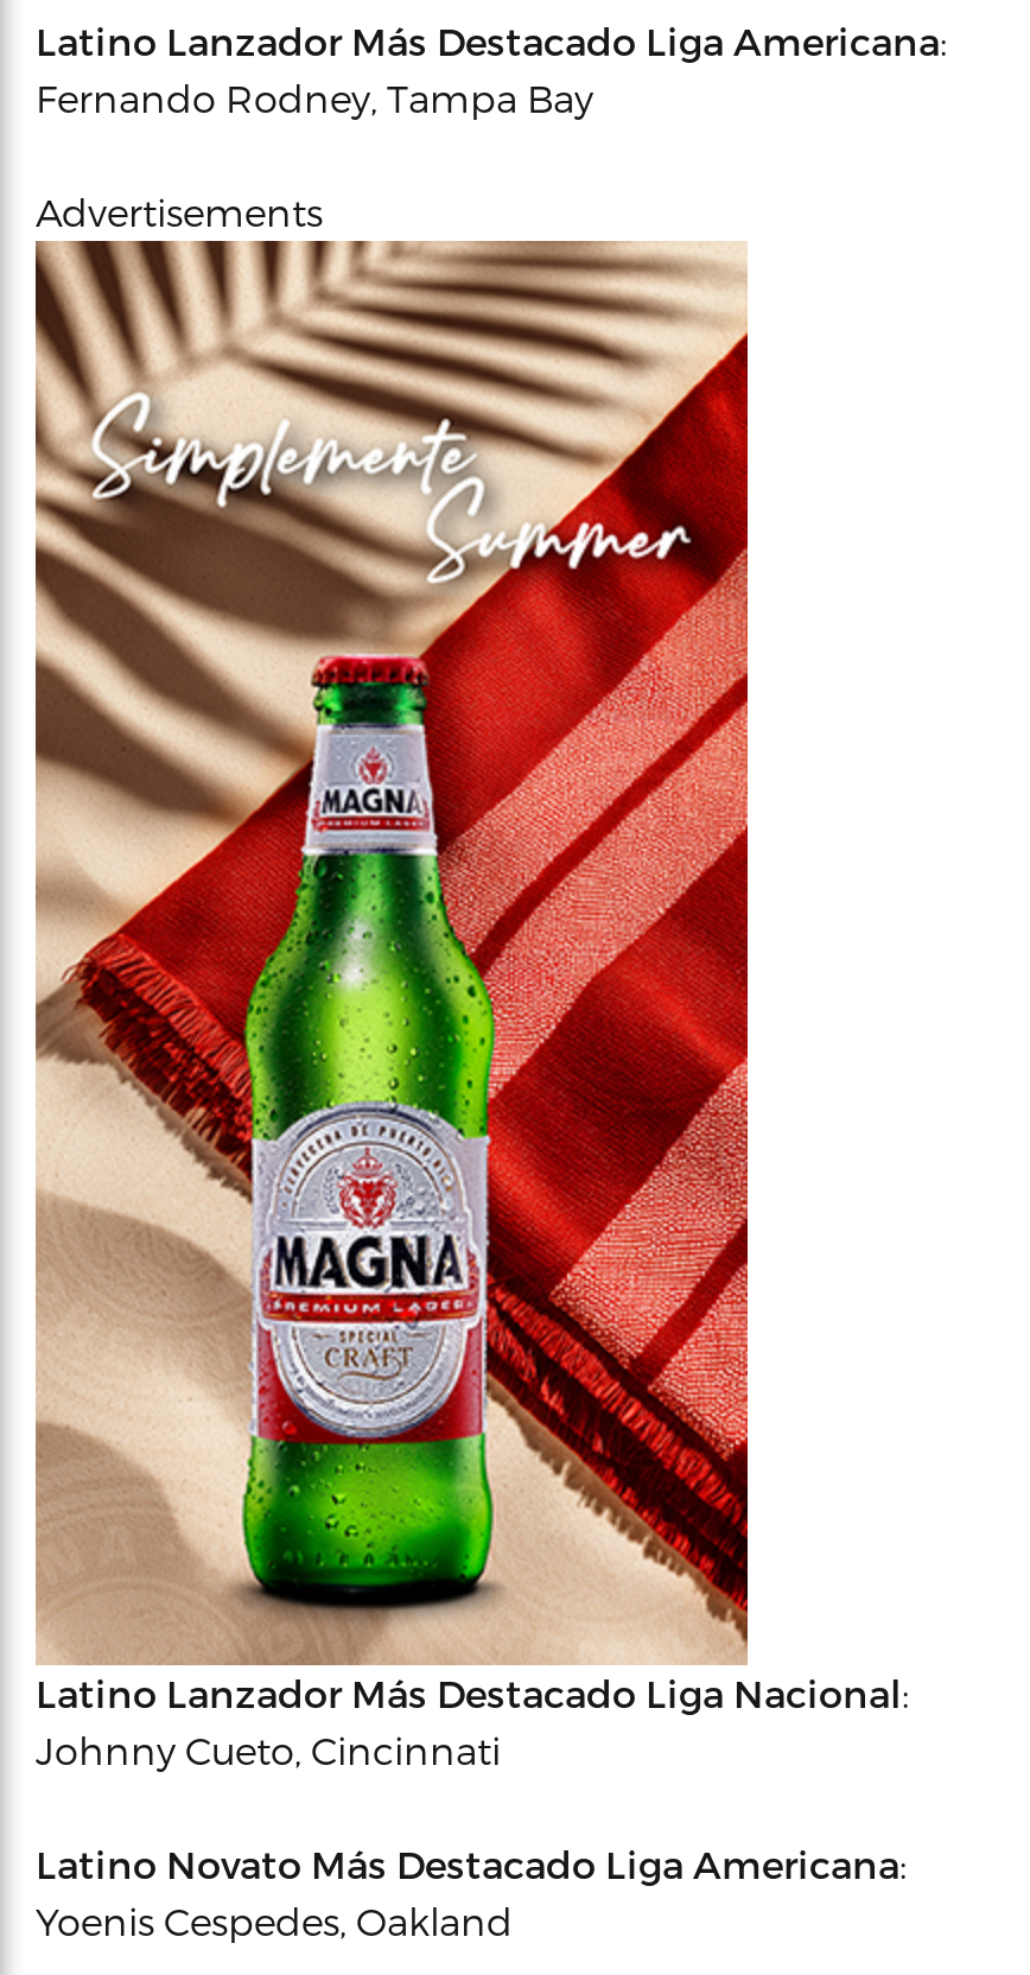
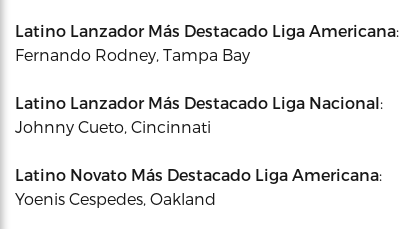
- Advertisements

- [image]
